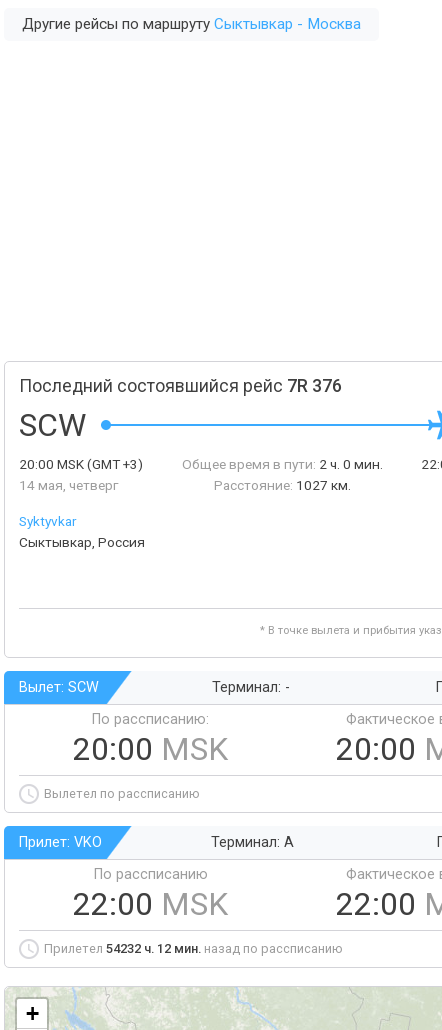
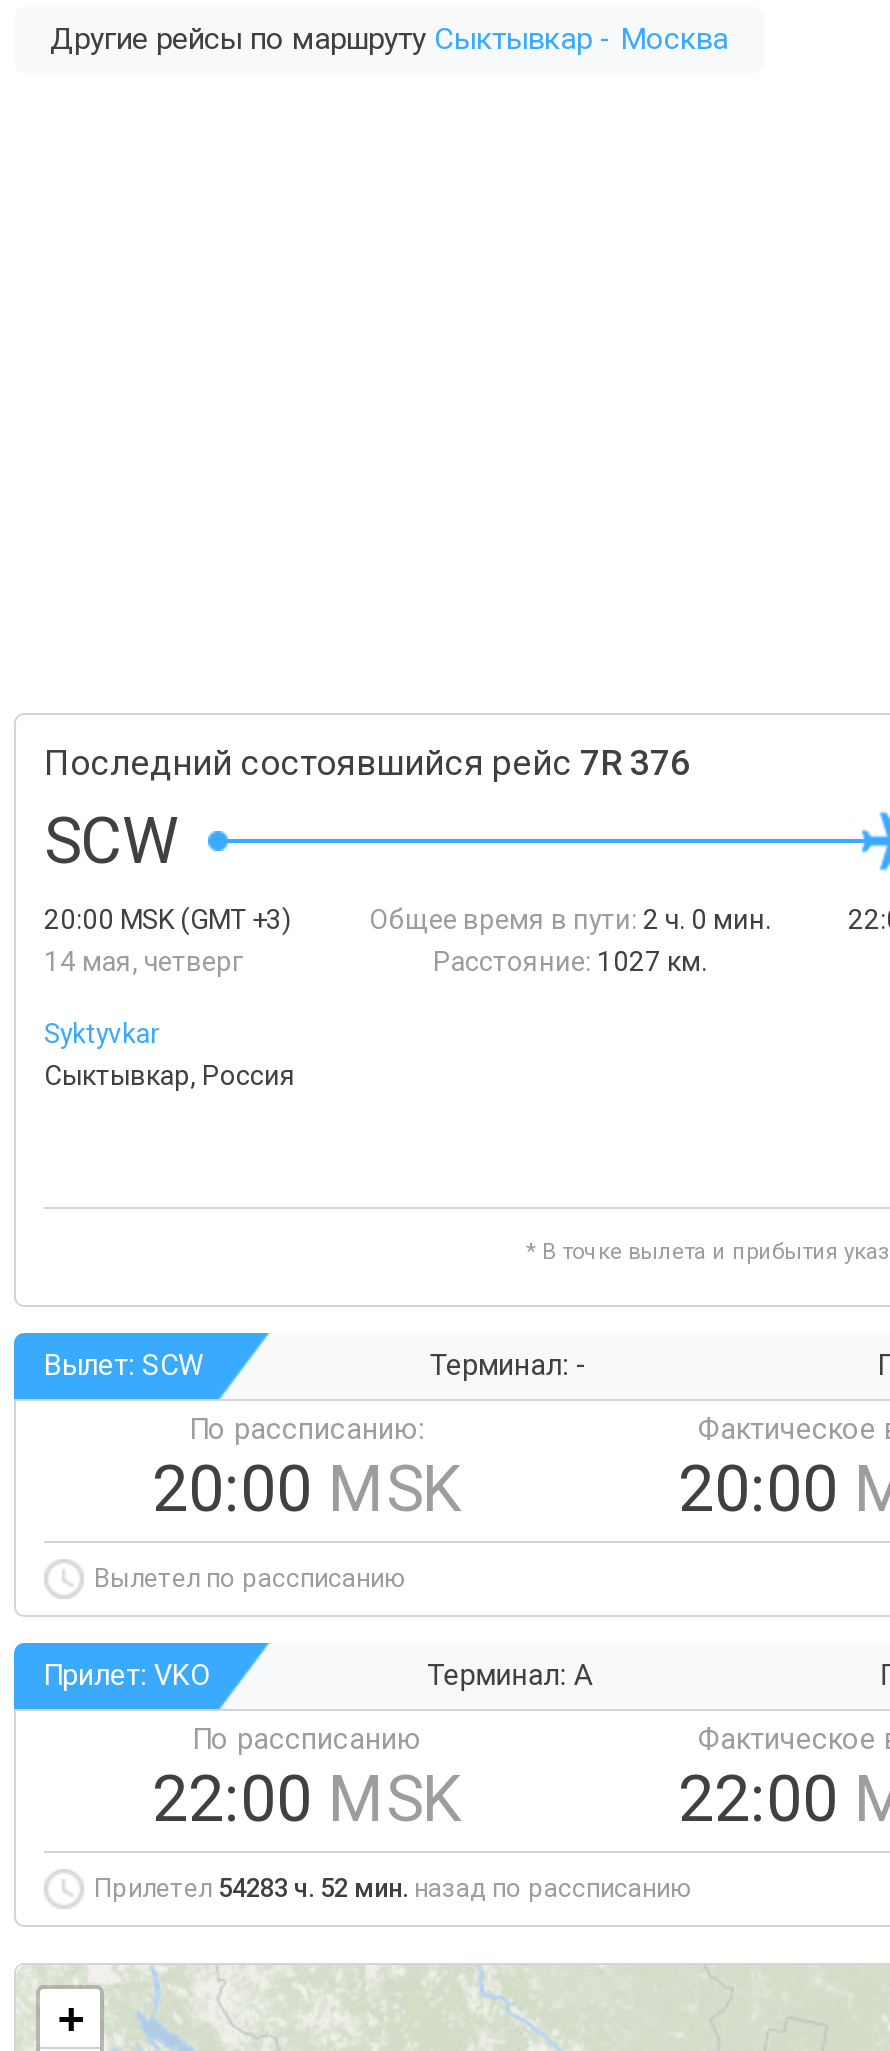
- Прилетел 54232 ч. 12 мин. назад по рассписанию
+ Прилетел 54283 ч. 52 мин. назад по рассписанию
